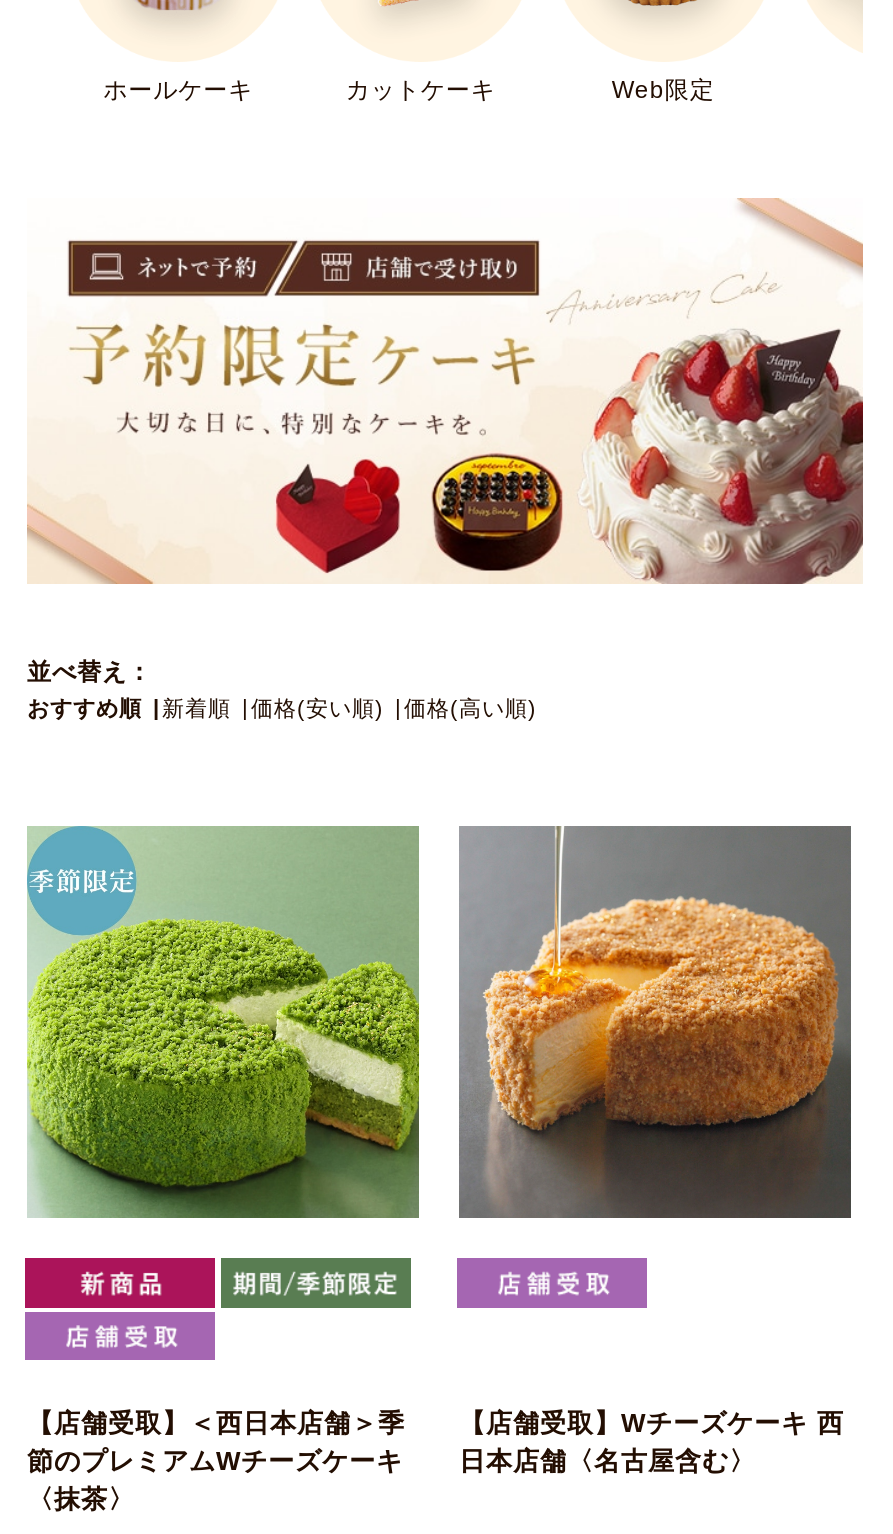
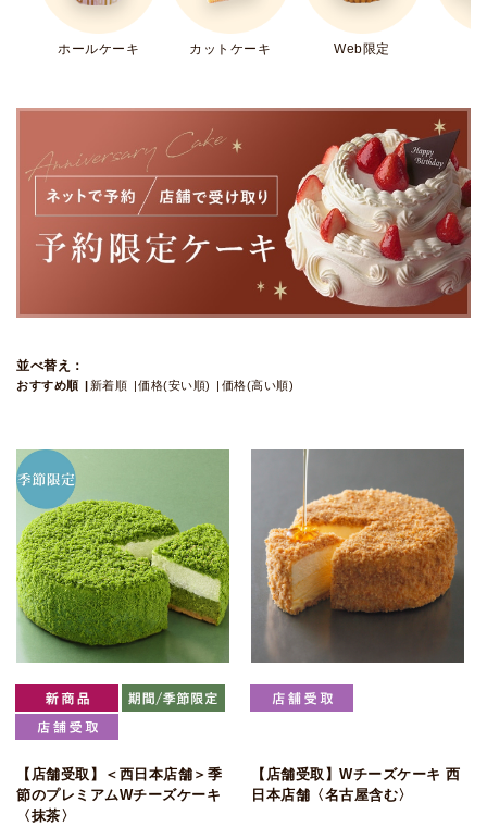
- [image]
+ [image]
